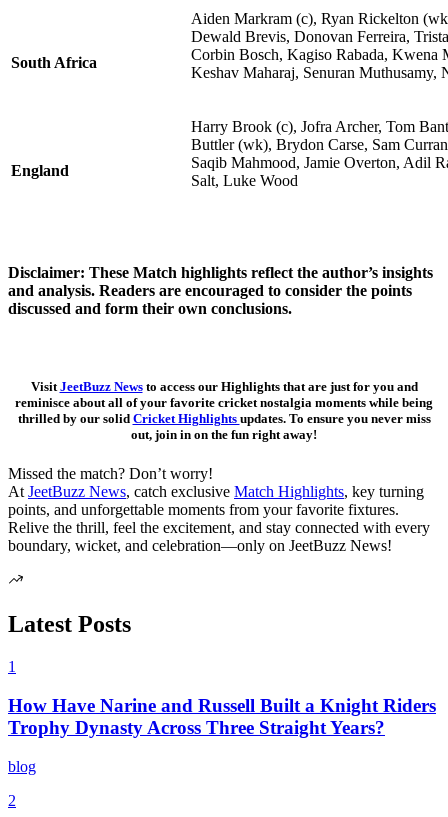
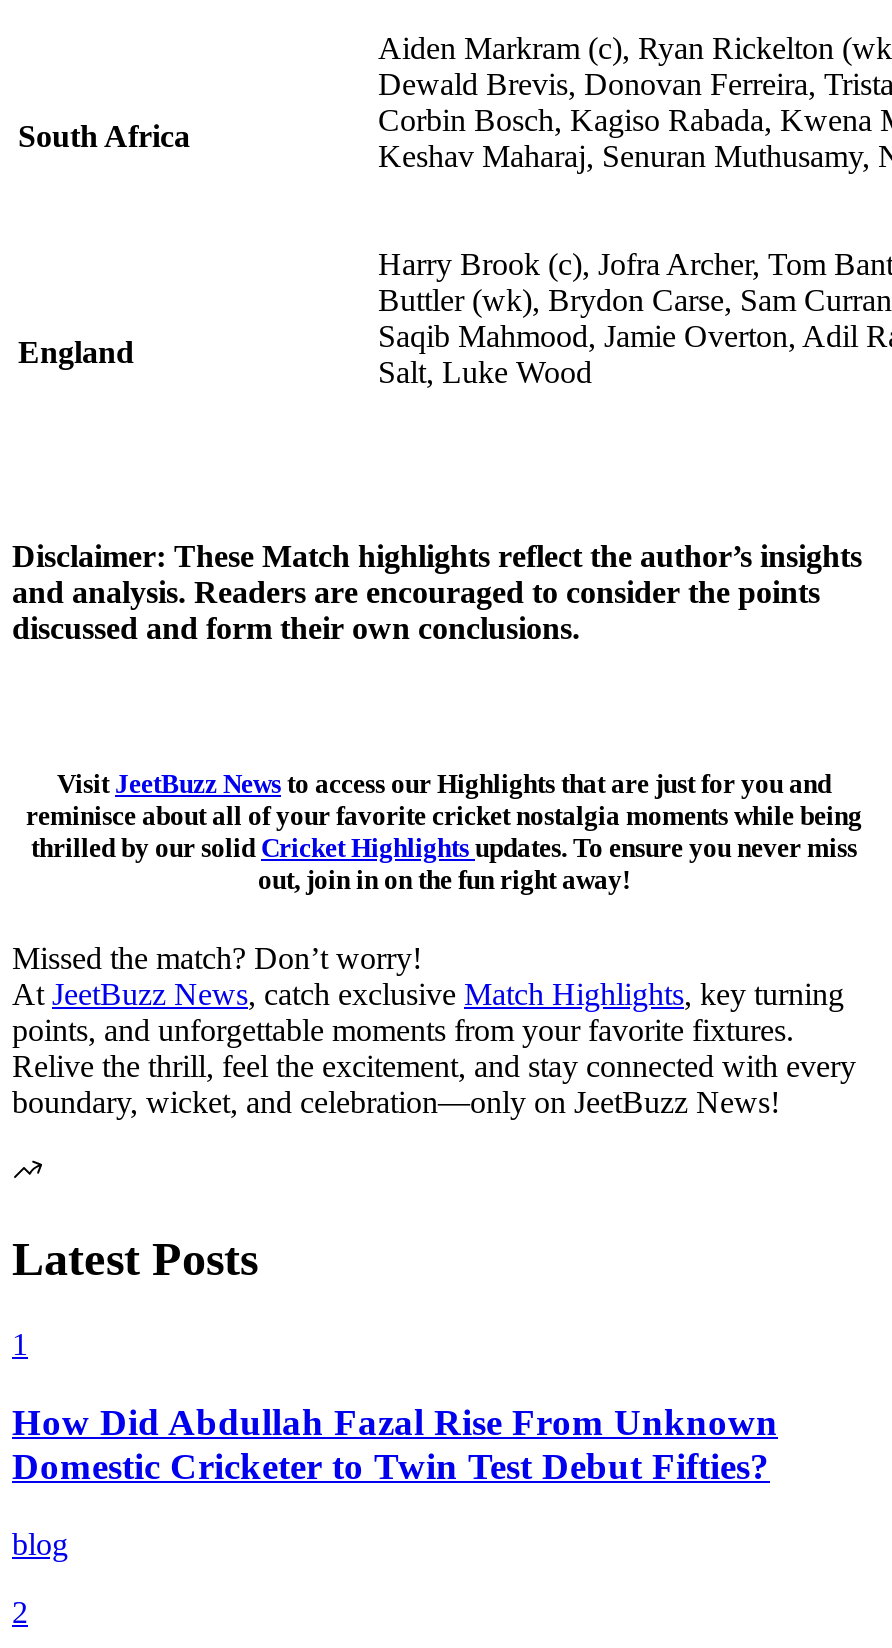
- How Have Narine and Russell Built a Knight Riders
- Trophy Dynasty Across Three Straight Years?
+ How Did Abdullah Fazal Rise From Unknown
+ Domestic Cricketer to Twin Test Debut Fifties?
